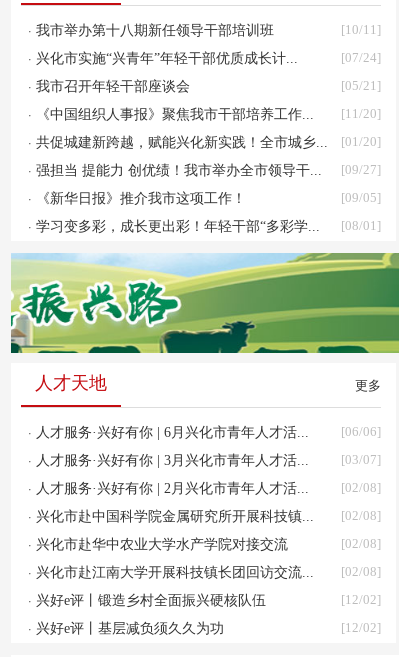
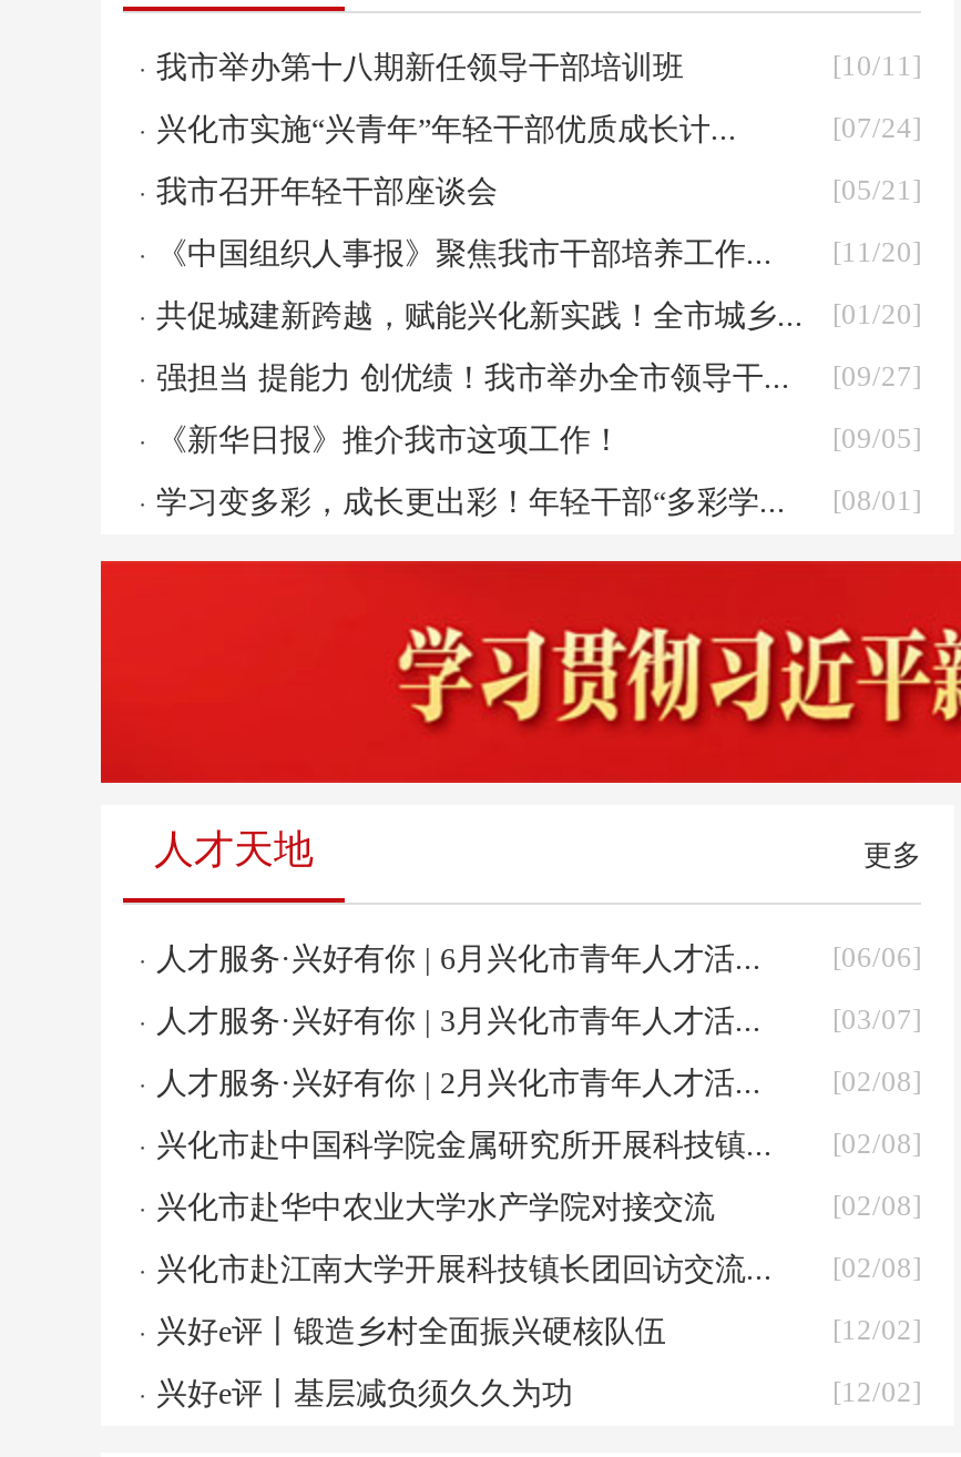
- [image]
+ [image]
